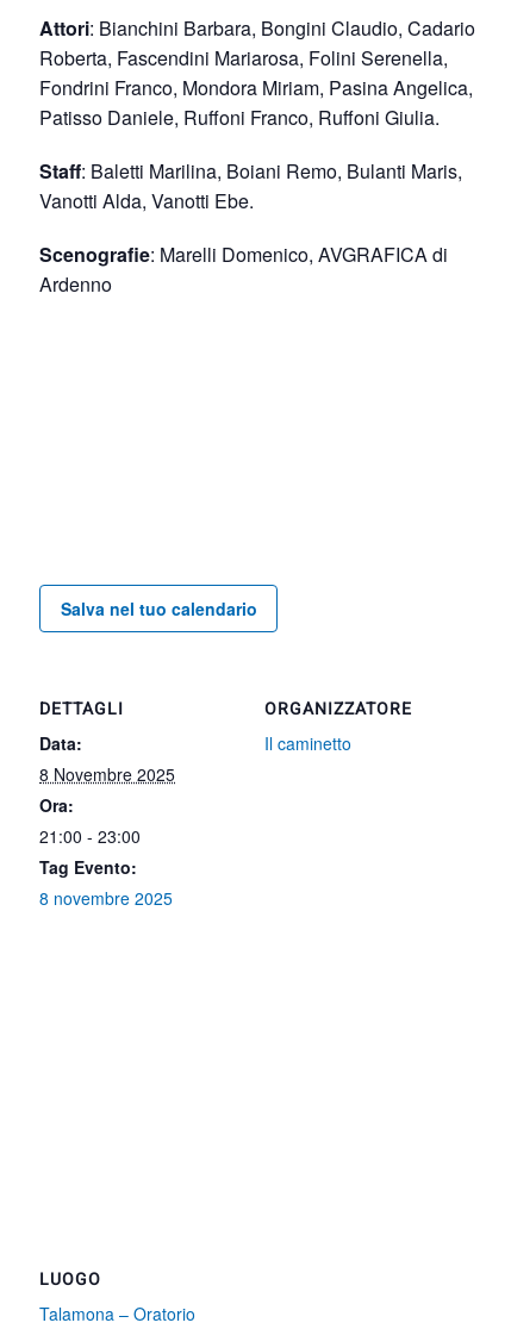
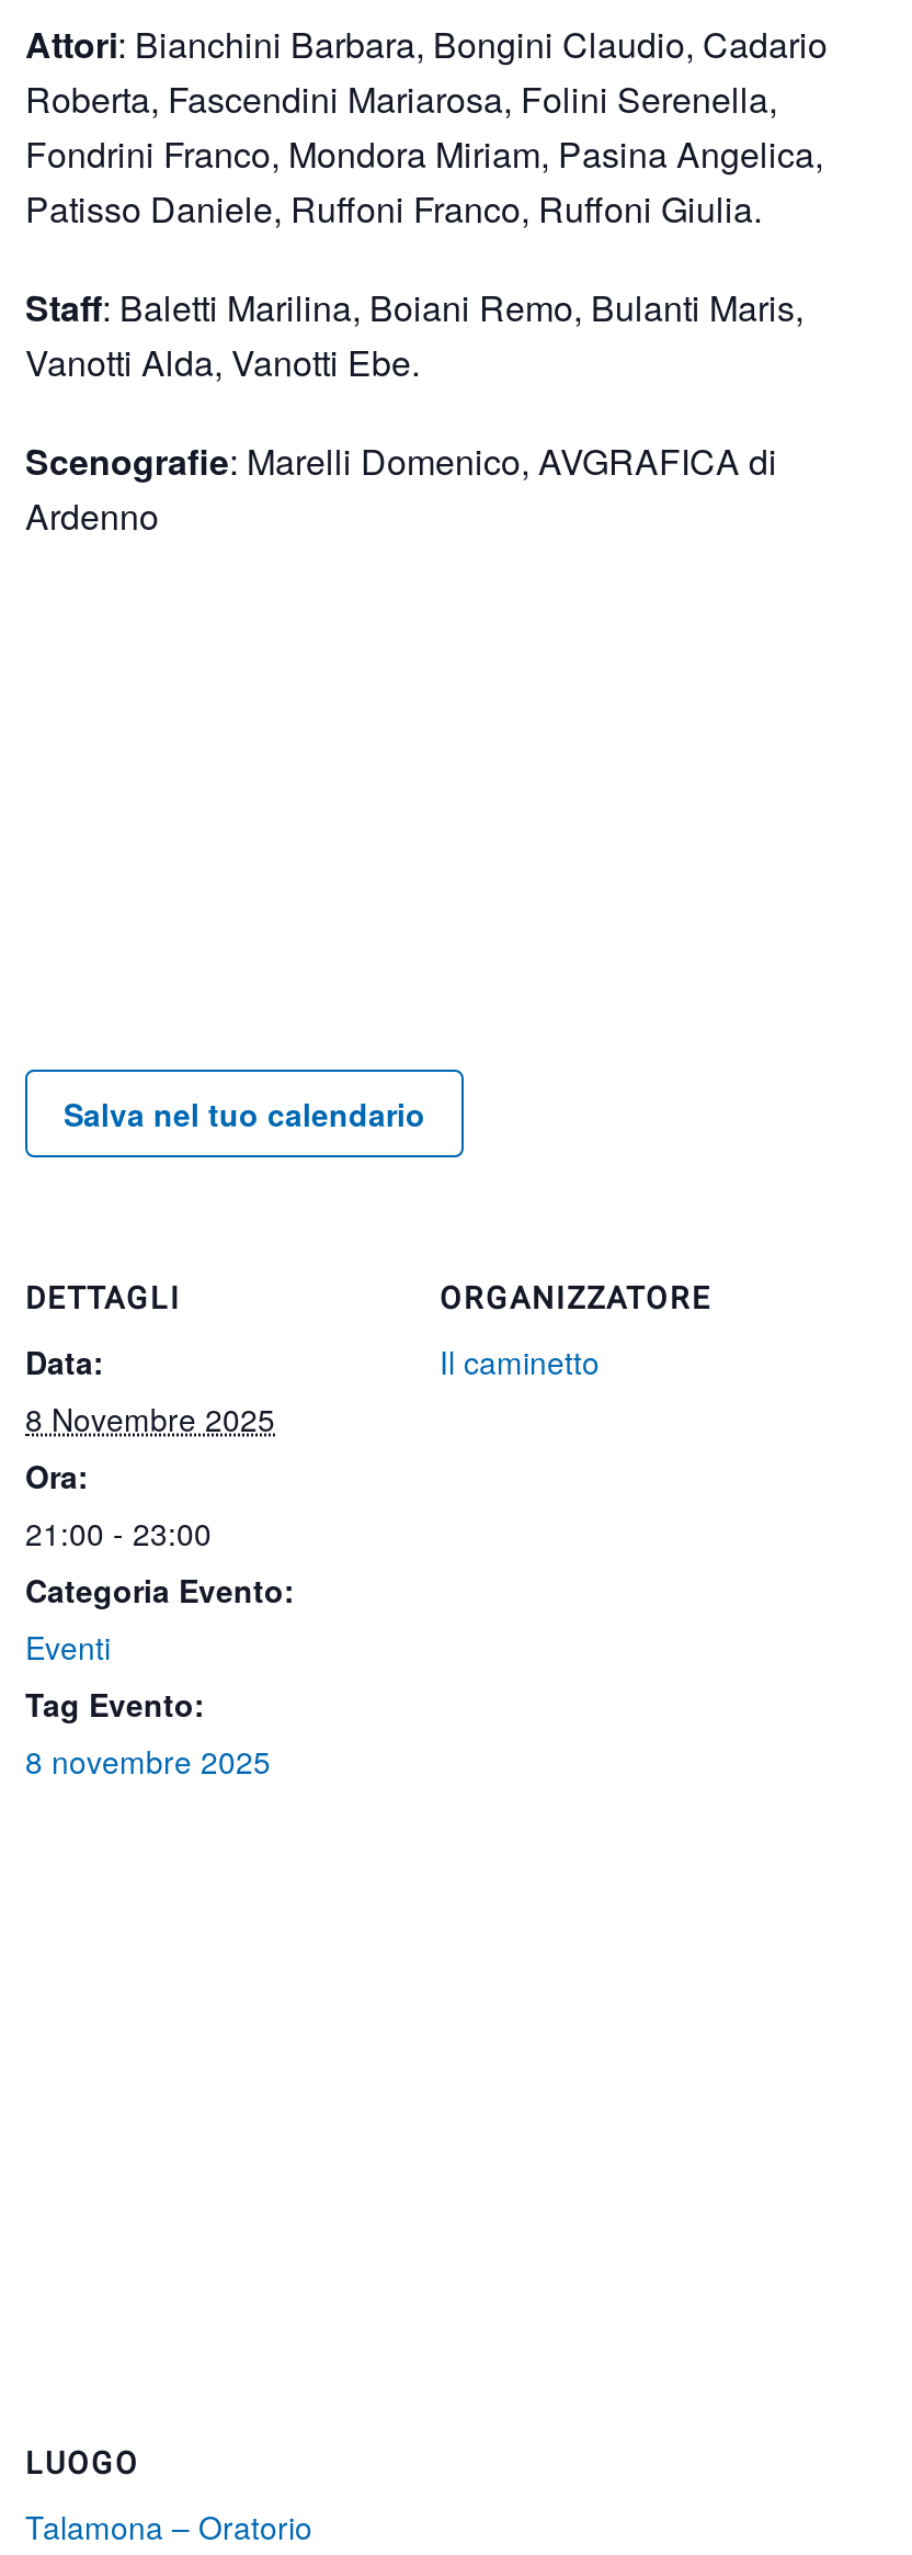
+ Categoria Evento:
+ Eventi
